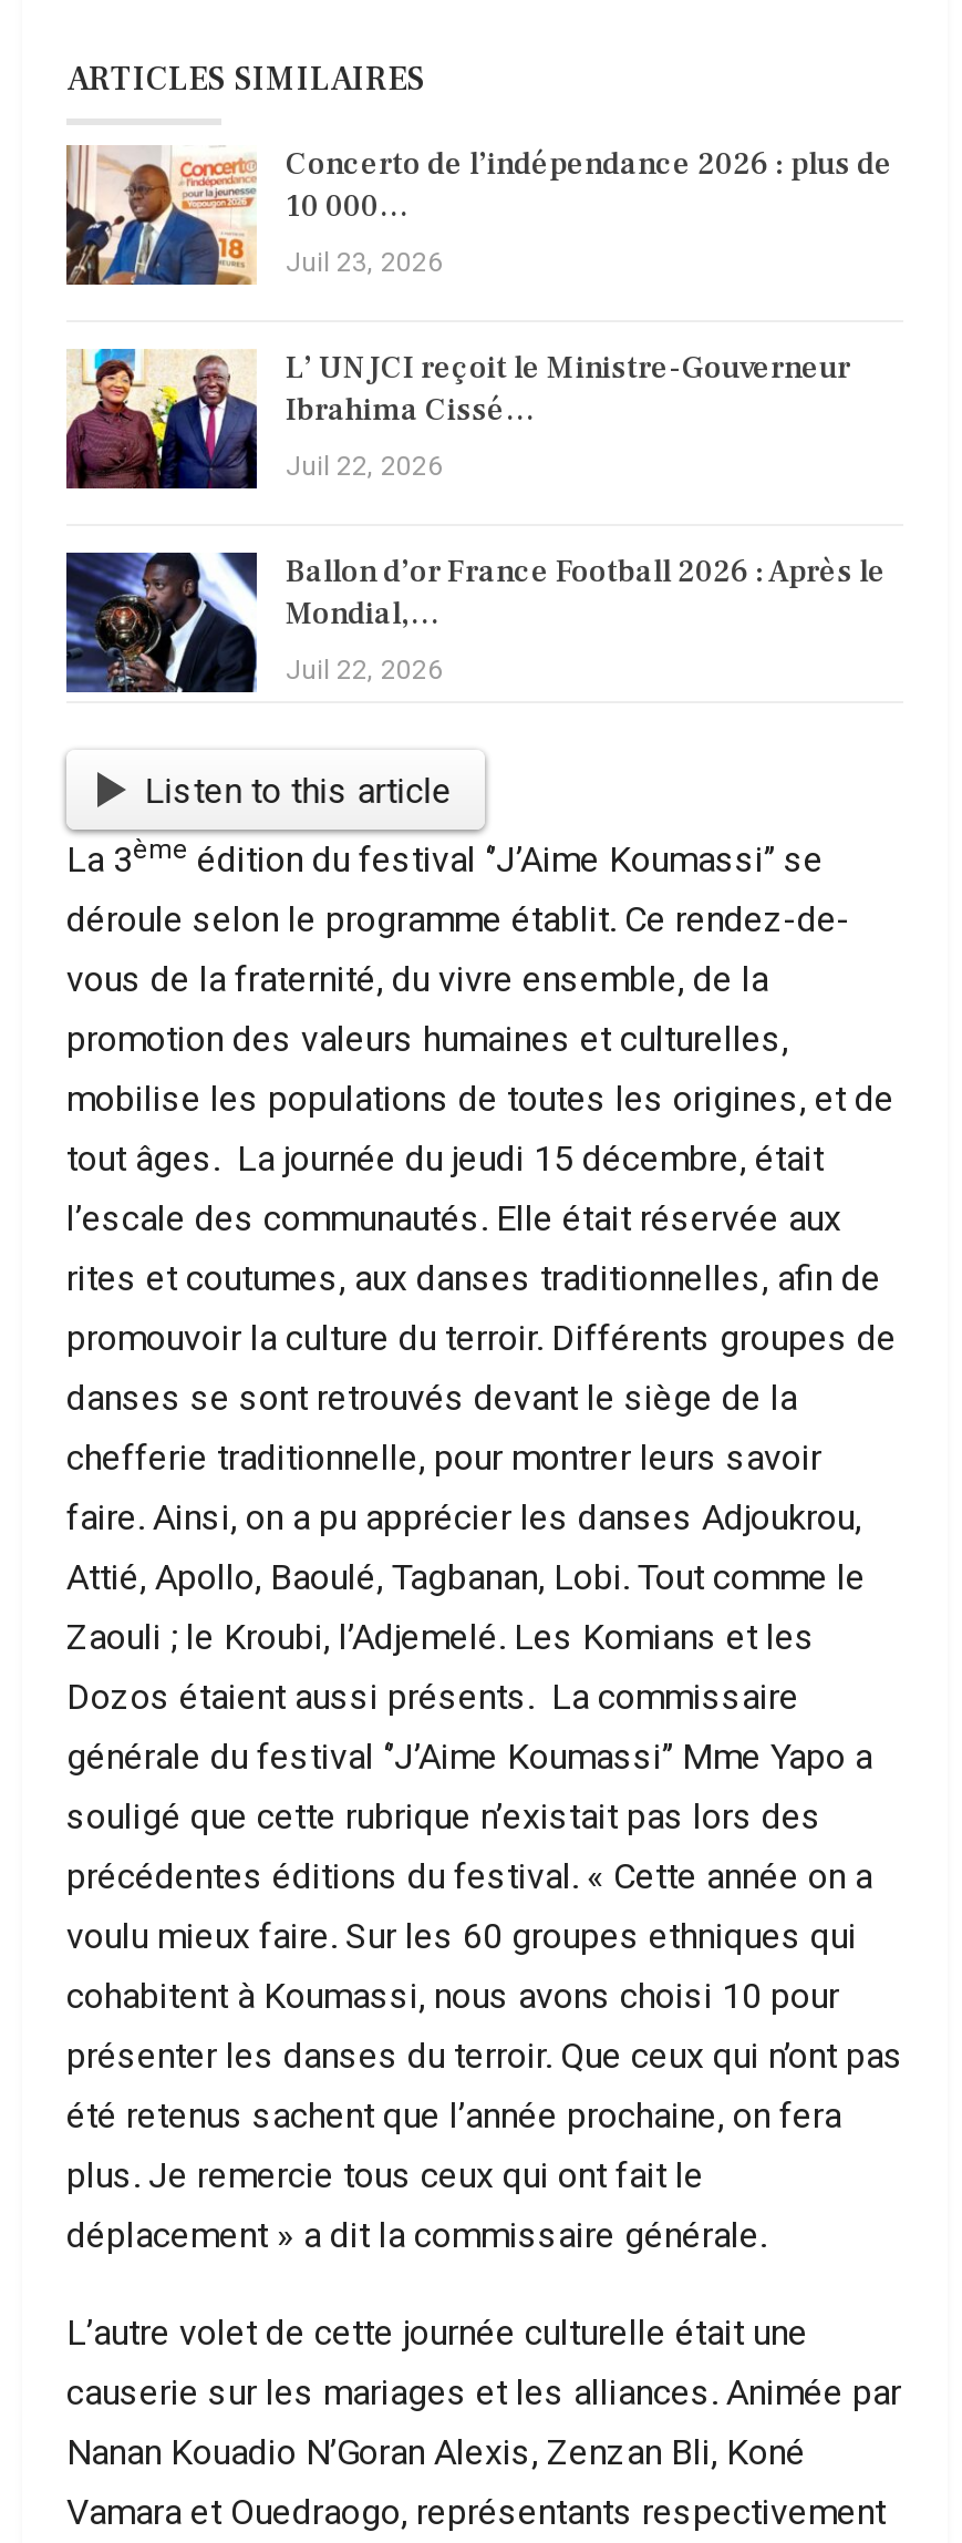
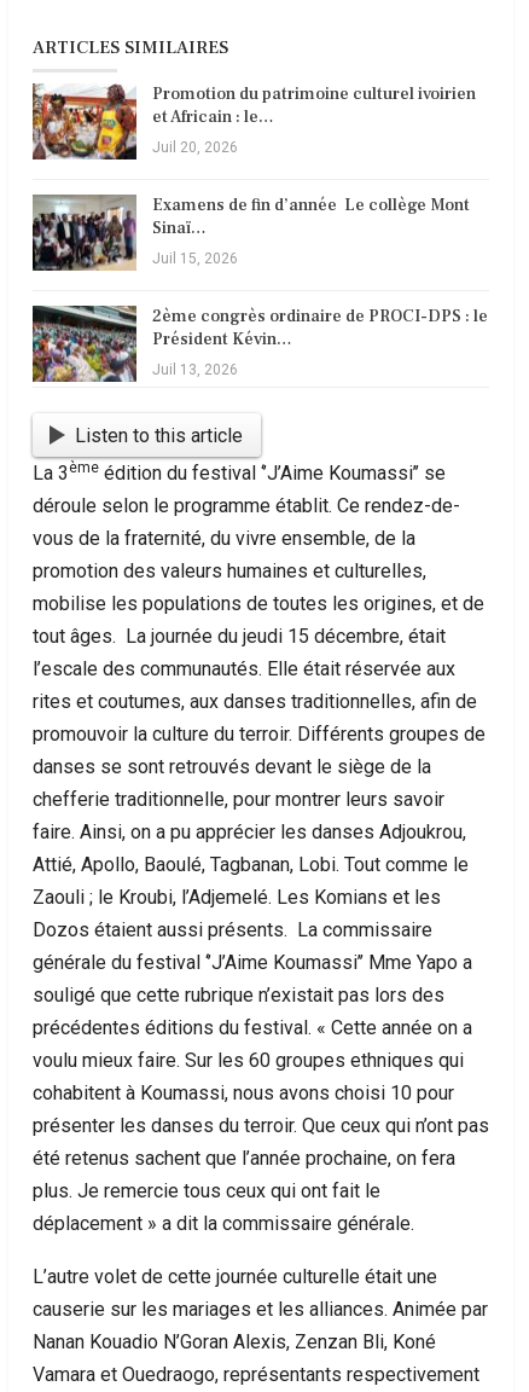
- [image]
- Concerto de l’indépendance 2026 : plus de
- 10 000…
+ [image]
+ Promotion du patrimoine culturel ivoirien
+ et Africain : le…

- Juil 23, 2026
+ Juil 20, 2026

- [image]
- L’ UNJCI reçoit le Ministre-Gouverneur
- Ibrahima Cissé…
+ [image]
+ Examens de fin d’année Le collège Mont
+ Sinaï…

- Juil 22, 2026
+ Juil 15, 2026

- [image]
- Ballon d’or France Football 2026 : Après le
- Mondial,…
+ [image]
+ 2ème congrès ordinaire de PROCI-DPS : le
+ Président Kévin…

- Juil 22, 2026
+ Juil 13, 2026
